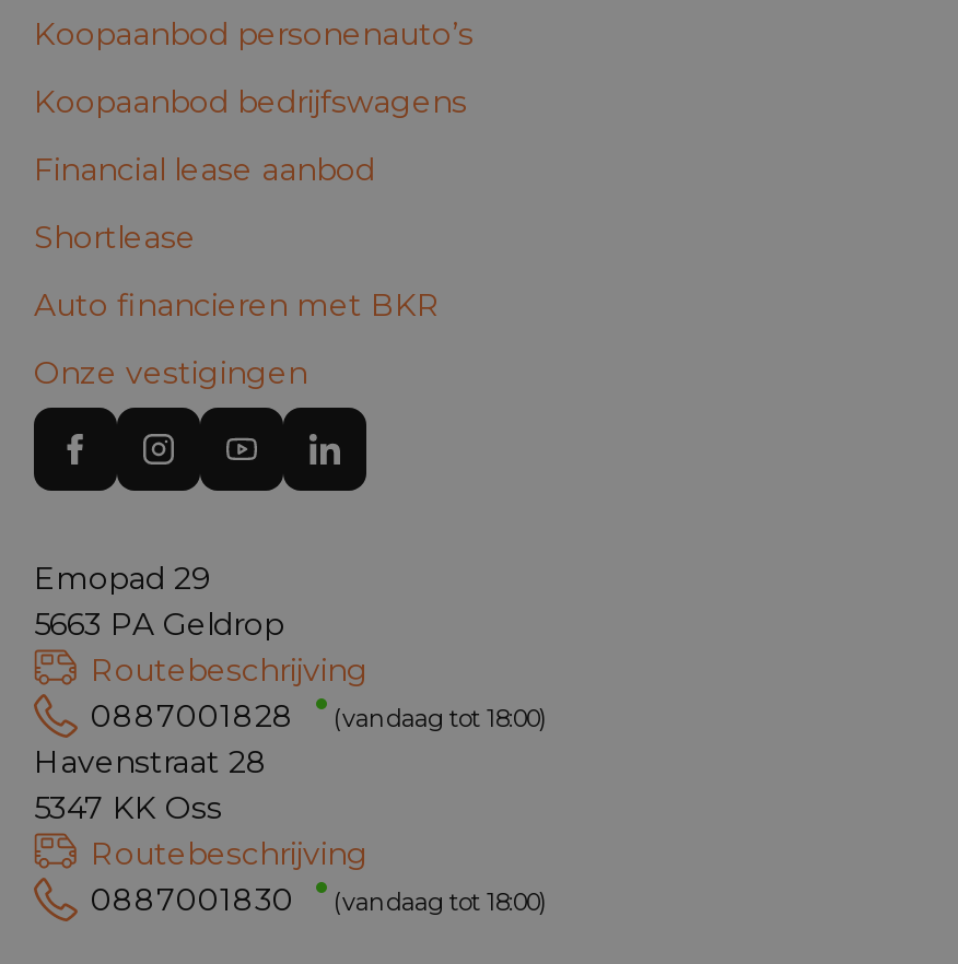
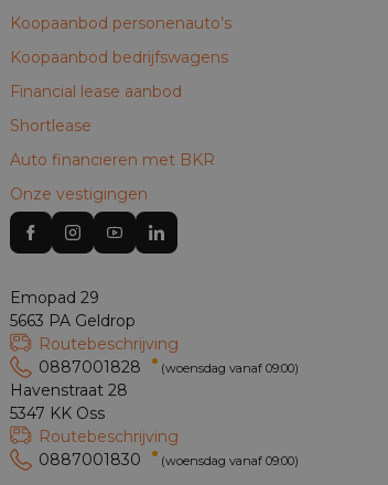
- (vandaag tot 18:00)
+ (woensdag vanaf 09:00)

- (vandaag tot 18:00)
+ (woensdag vanaf 09:00)
